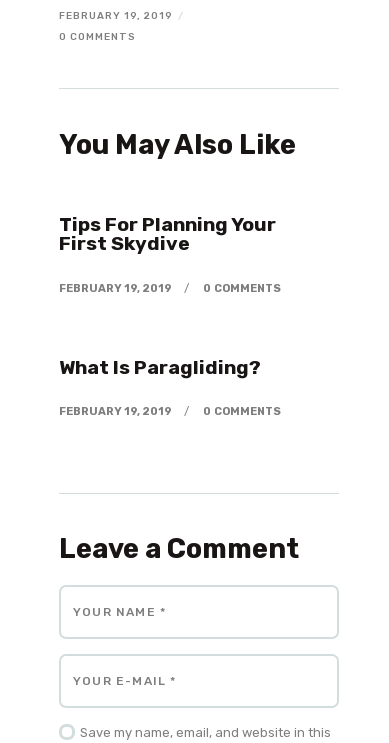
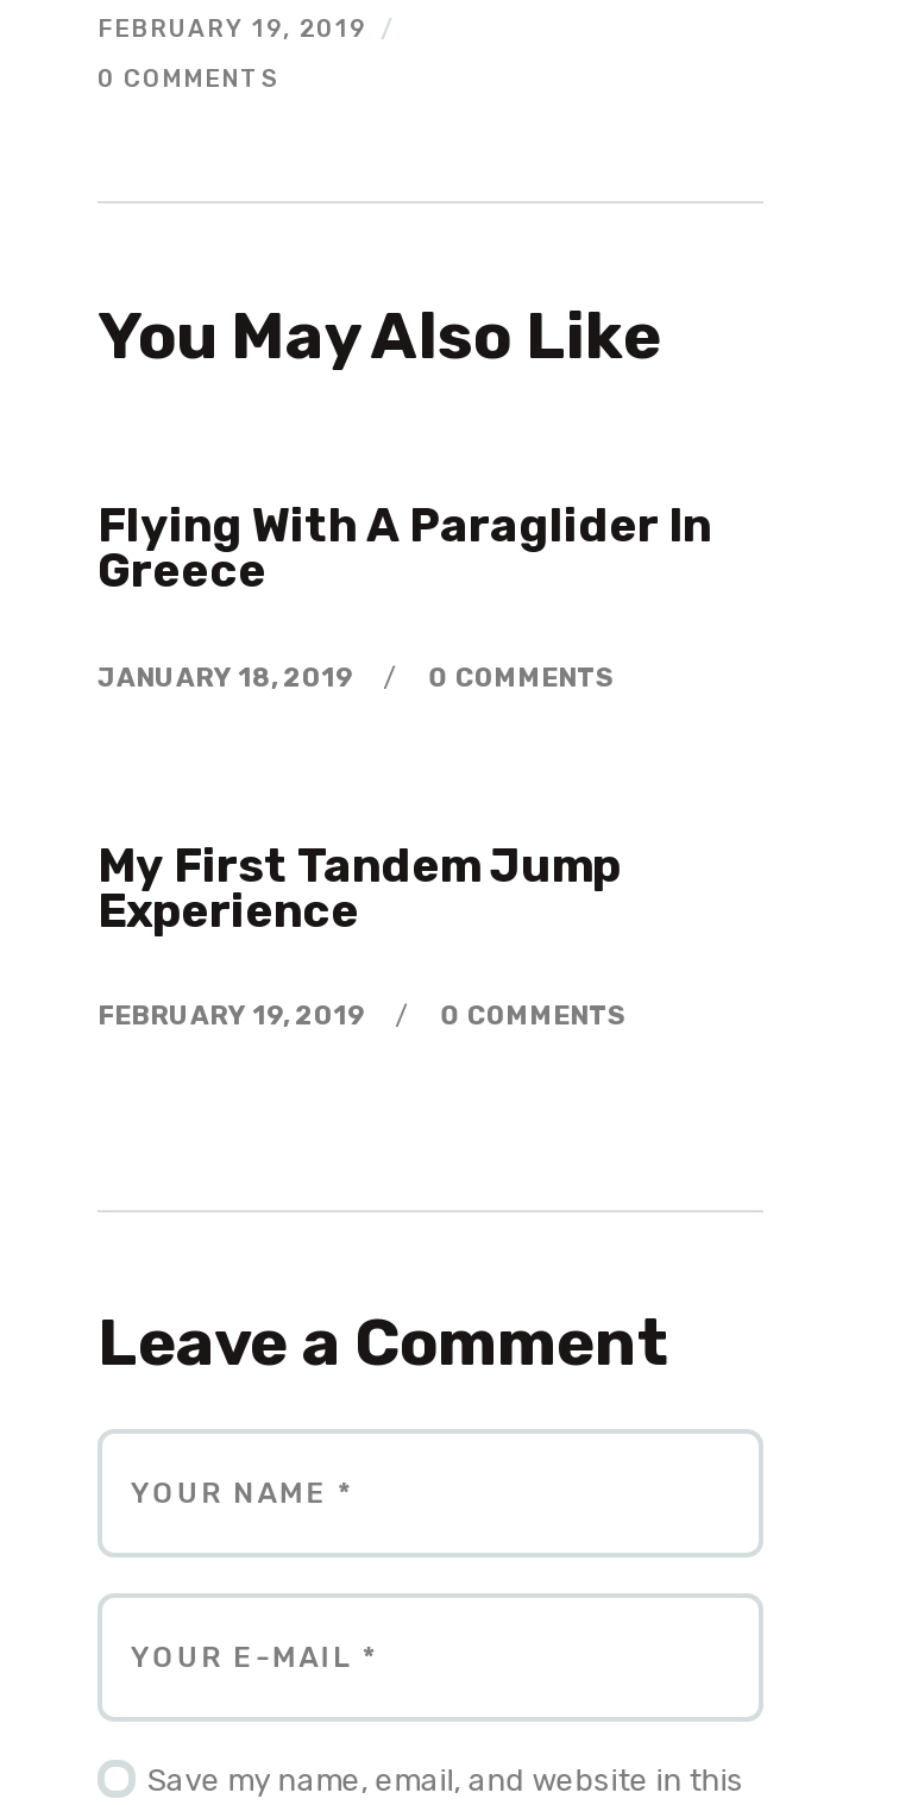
- Tips For Planning Your
- First Skydive
+ Flying With A Paraglider In
+ Greece

- FEBRUARY 19, 2019
+ JANUARY 18, 2019

- What Is Paragliding?
+ My First Tandem Jump
+ Experience
